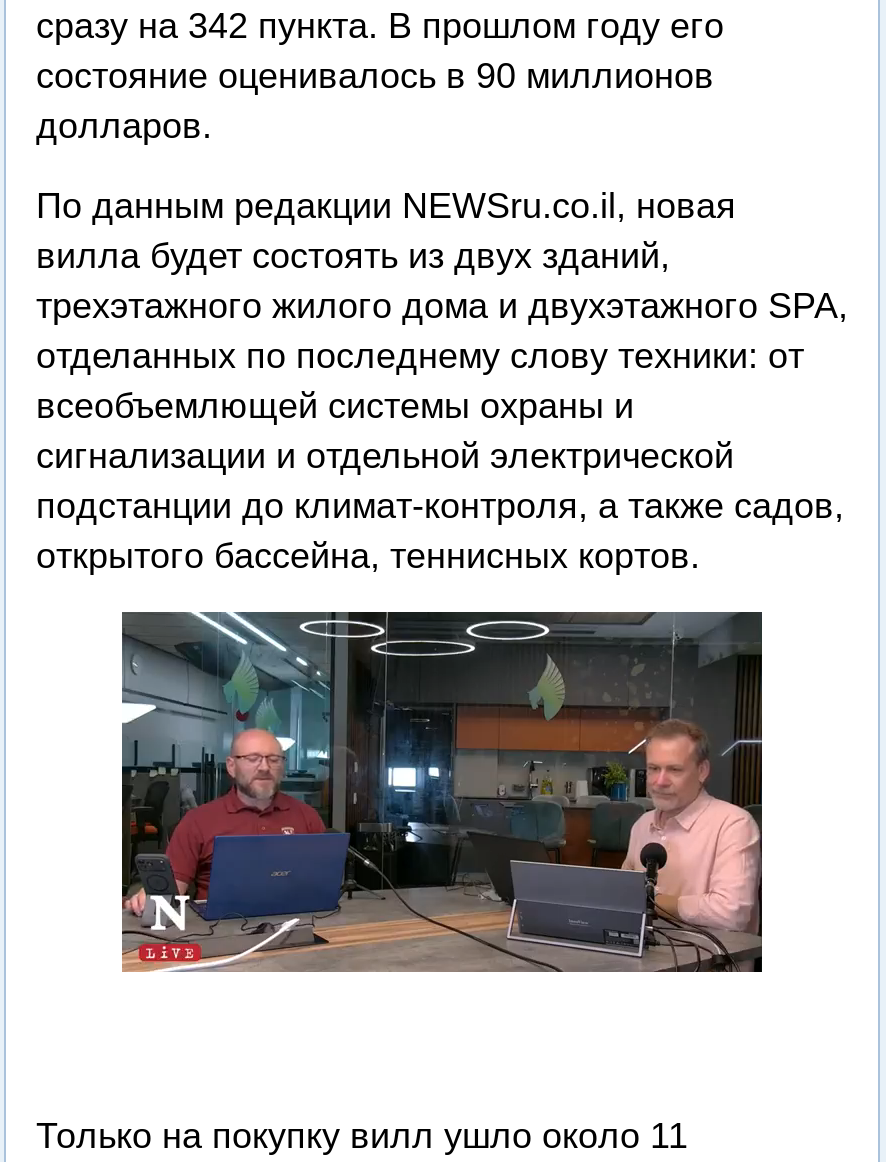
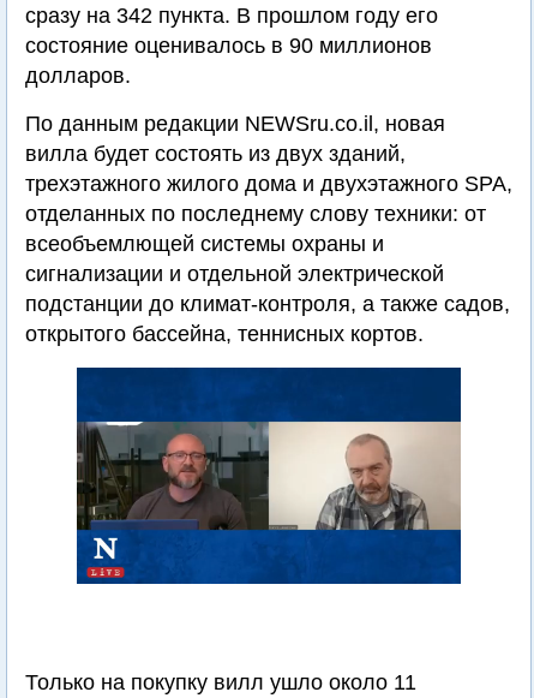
- [image]
+ [image]
